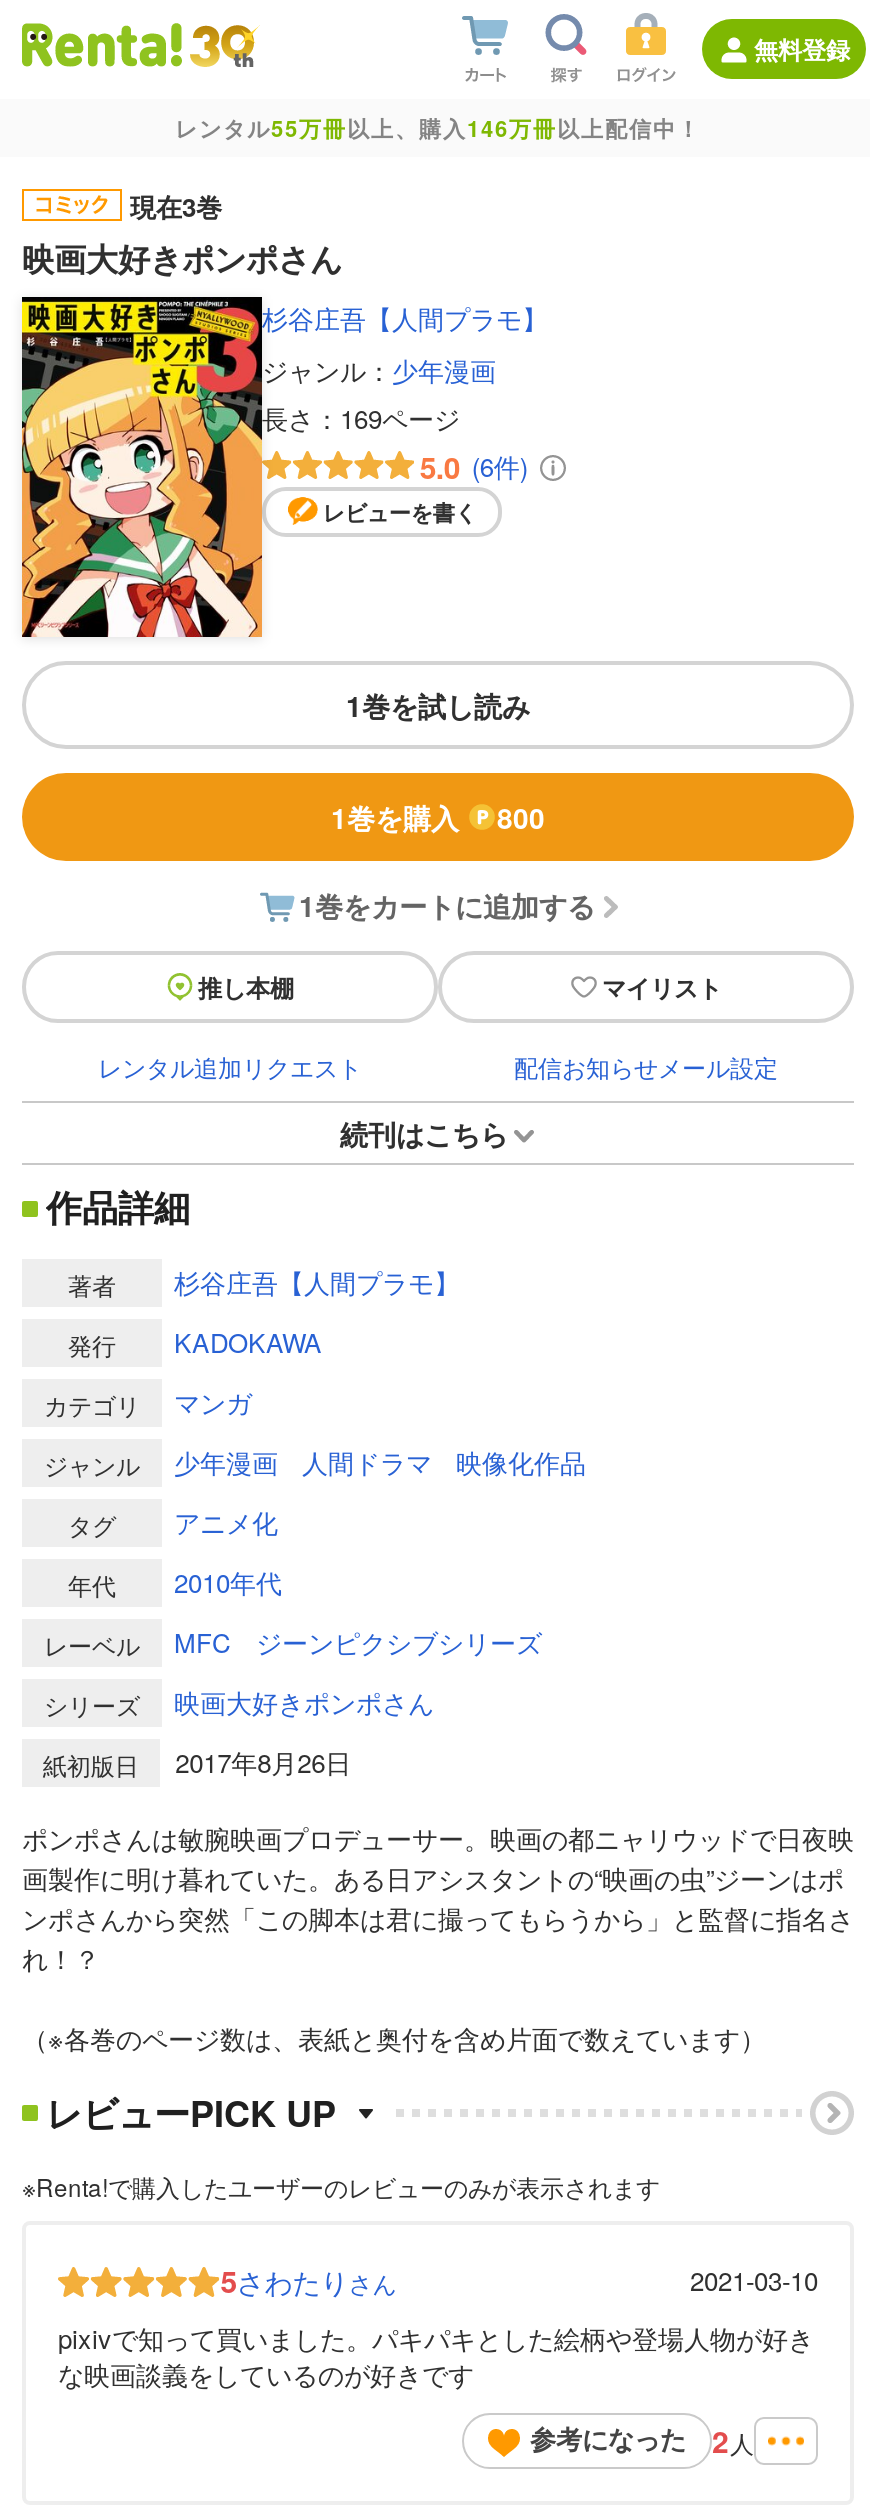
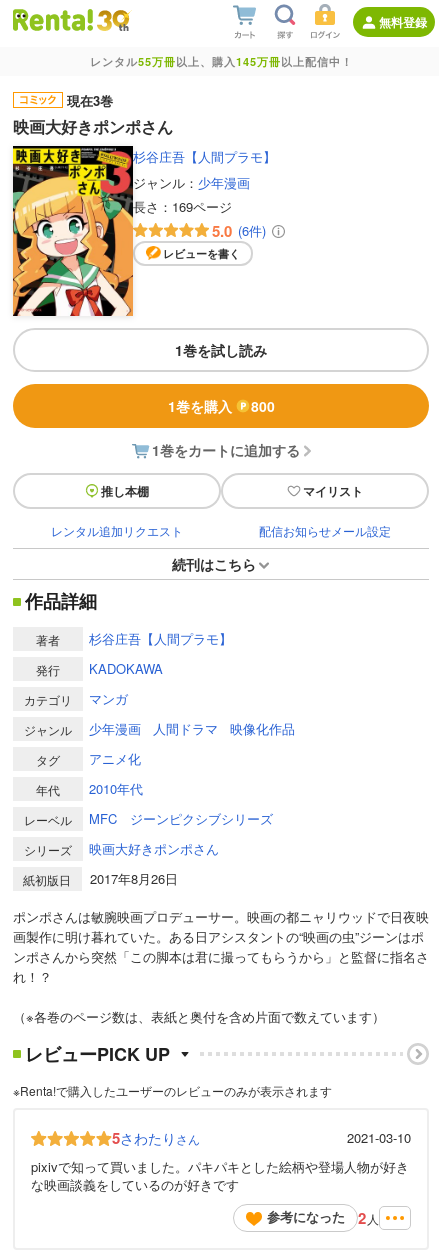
- レンタル55万冊以上、購入146万冊以上配信中！
+ レンタル55万冊以上、購入145万冊以上配信中！
